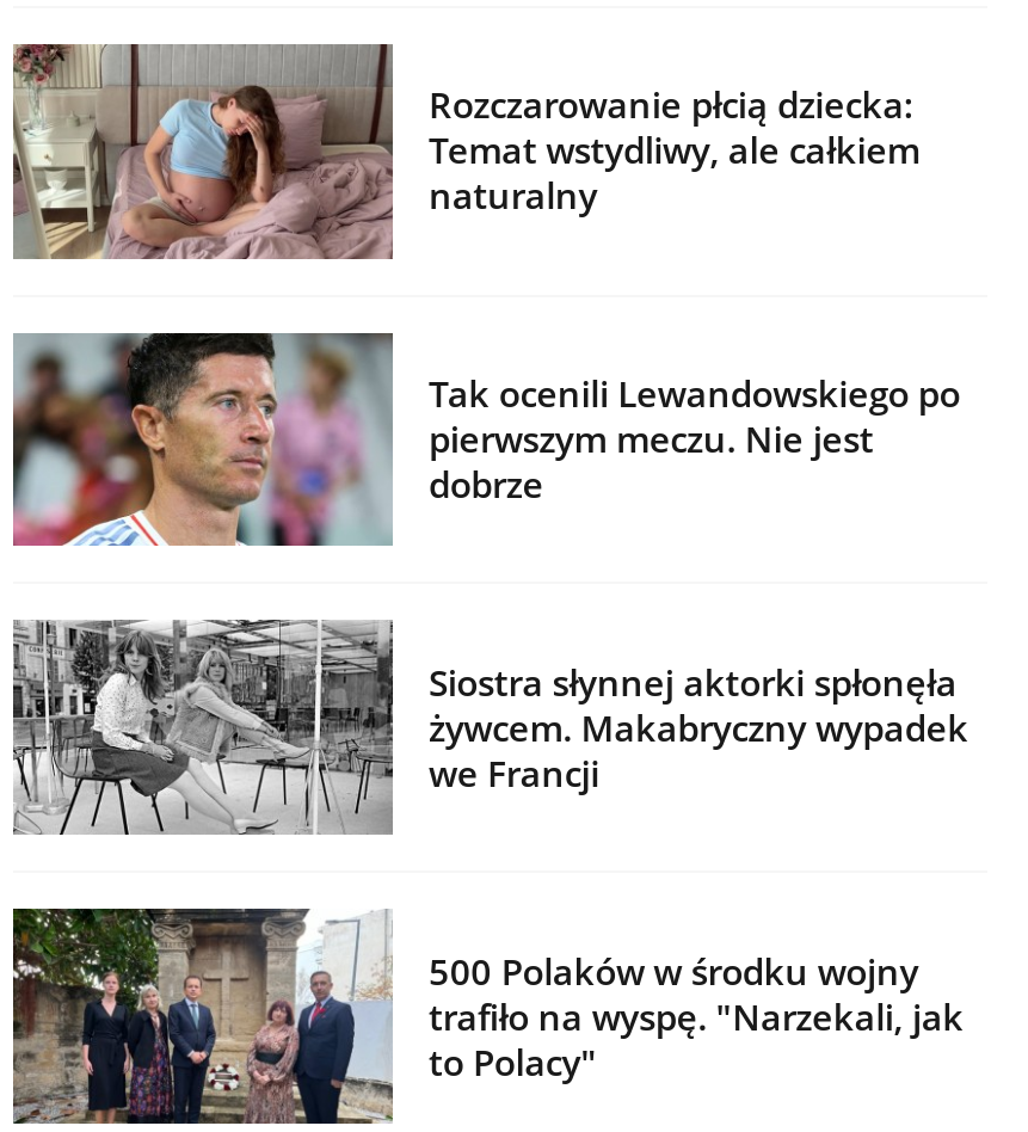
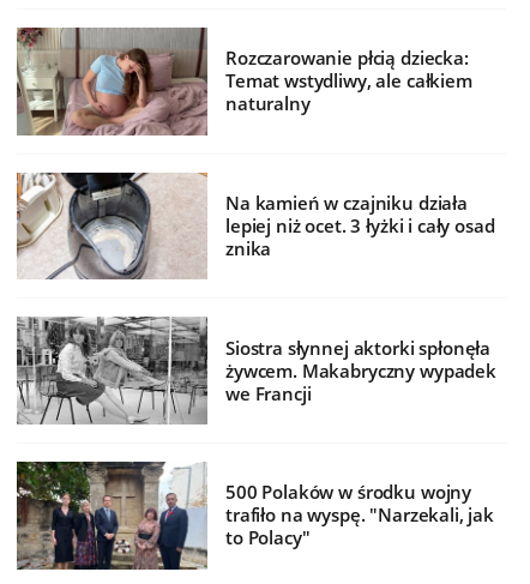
- [image]
- Tak ocenili Lewandowskiego po
- pierwszym meczu. Nie jest
- dobrze
+ [image]
+ Na kamień w czajniku działa
+ lepiej niż ocet. 3 łyżki i cały osad
+ znika
